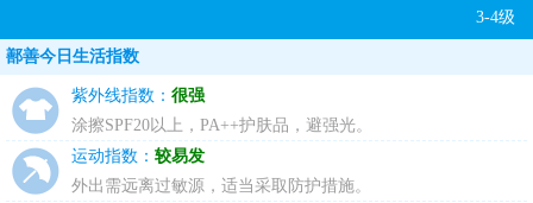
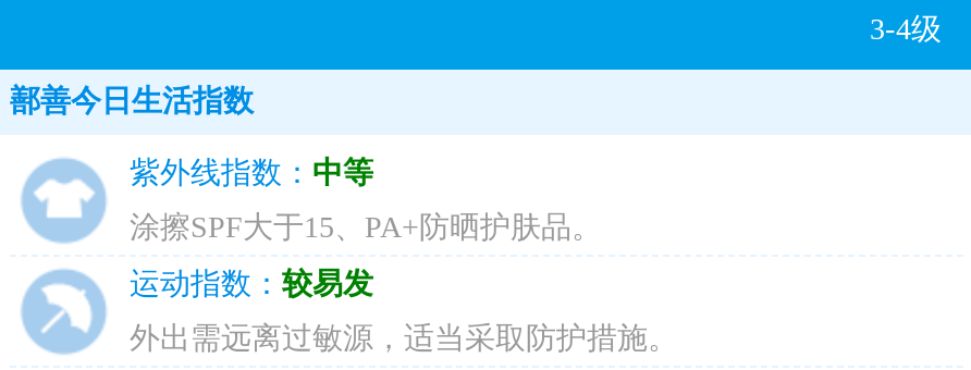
- 紫外线指数：很强
+ 紫外线指数：中等

- 涂擦SPF20以上，PA++护肤品，避强光。
+ 涂擦SPF大于15、PA+防晒护肤品。
